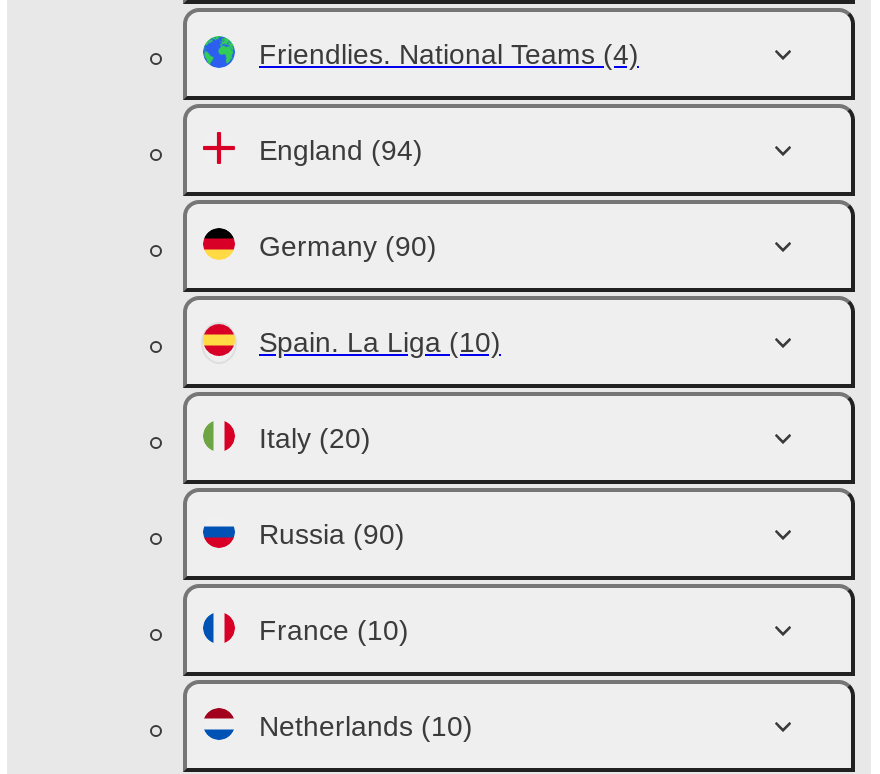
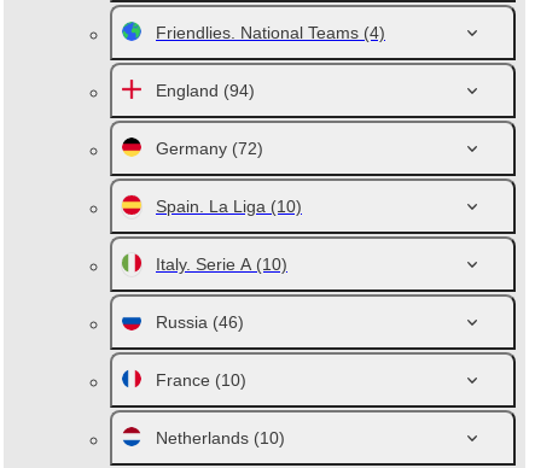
- Germany (90)
+ Germany (72)

- Italy (20)
+ Italy. Serie A (10)

- Russia (90)
+ Russia (46)
